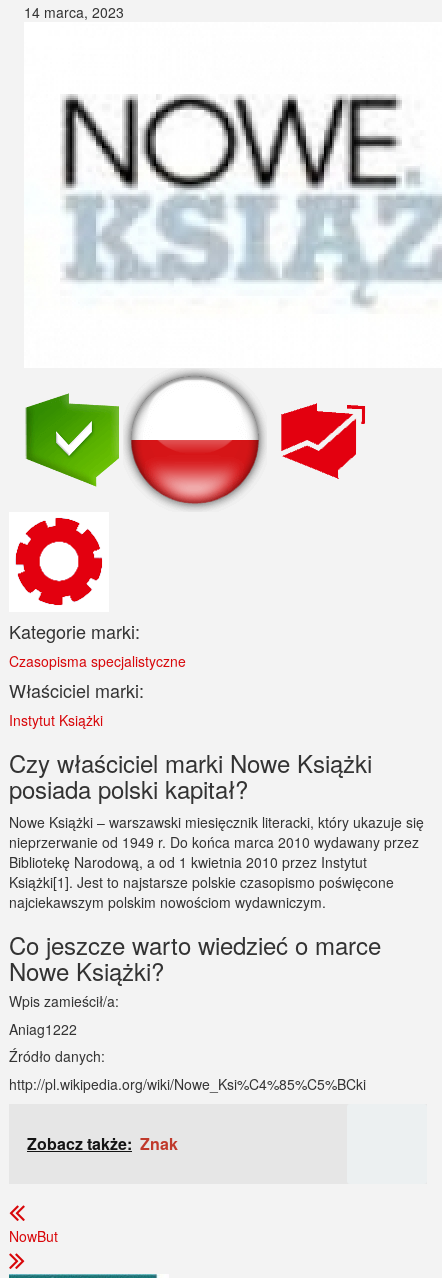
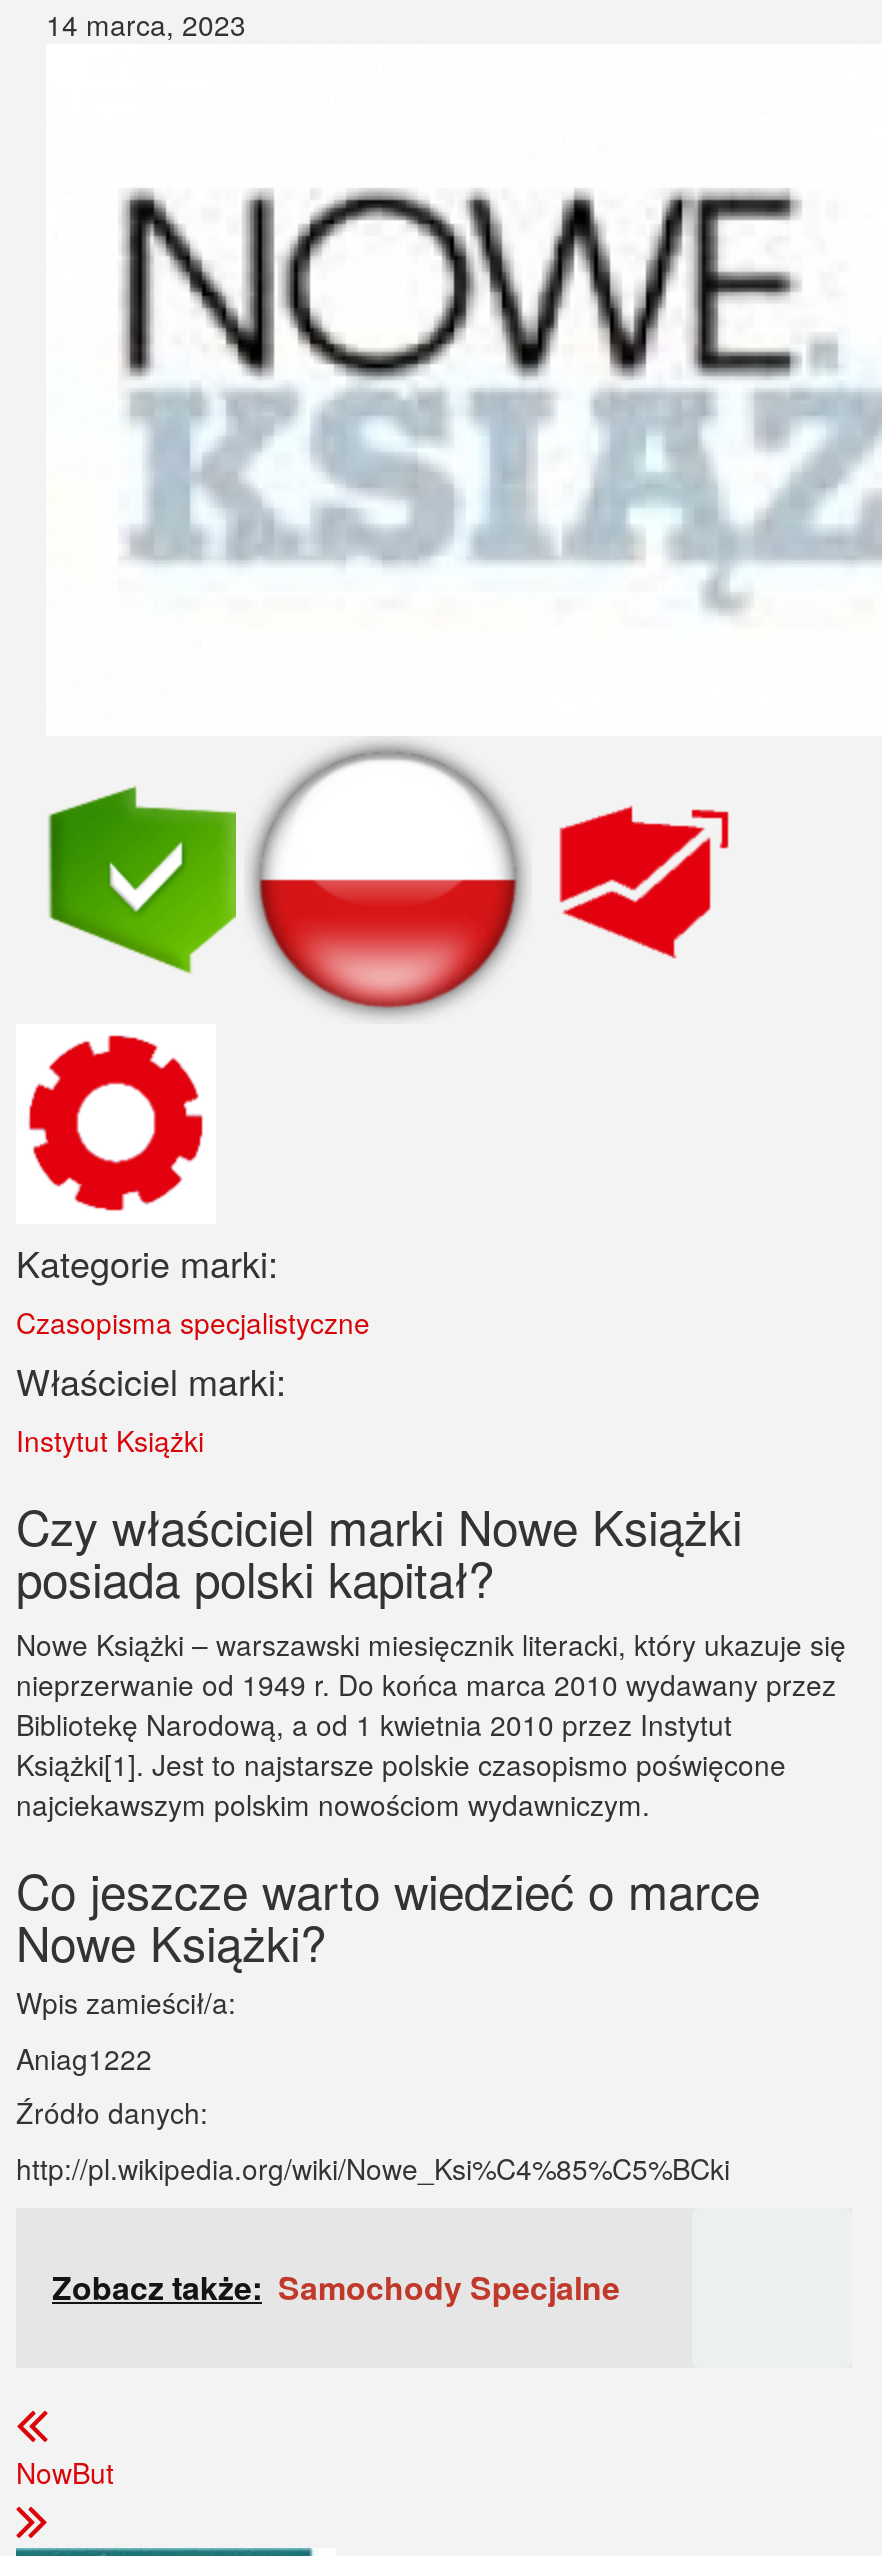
- Zobacz także: Znak
+ Zobacz także: Samochody Specjalne
